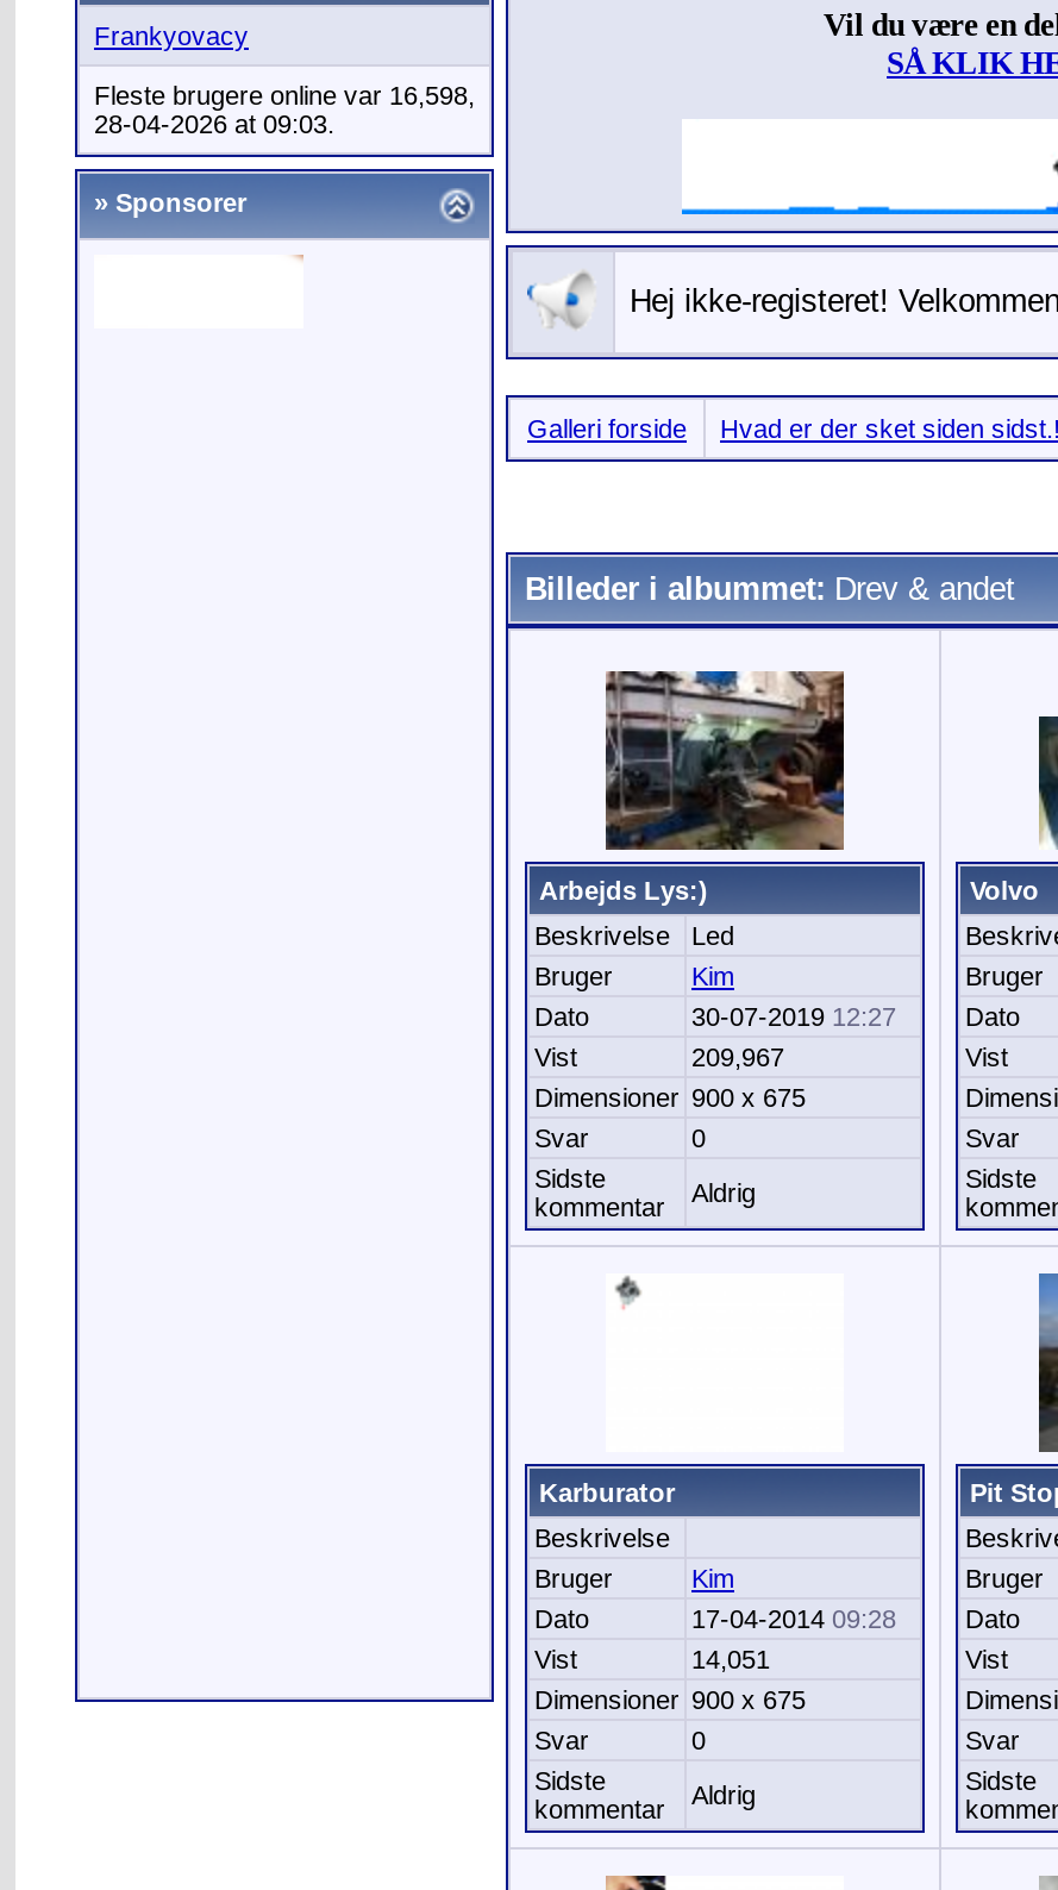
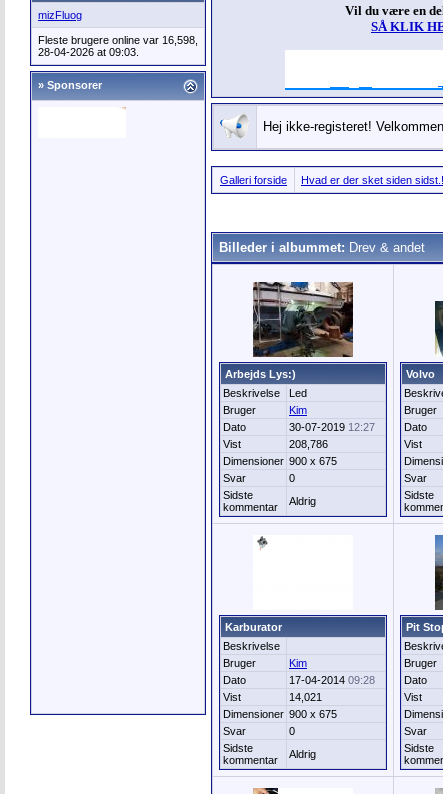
- Frankyovacy
+ mizFluog

- 209,967
+ 208,786

- 14,051
+ 14,021
